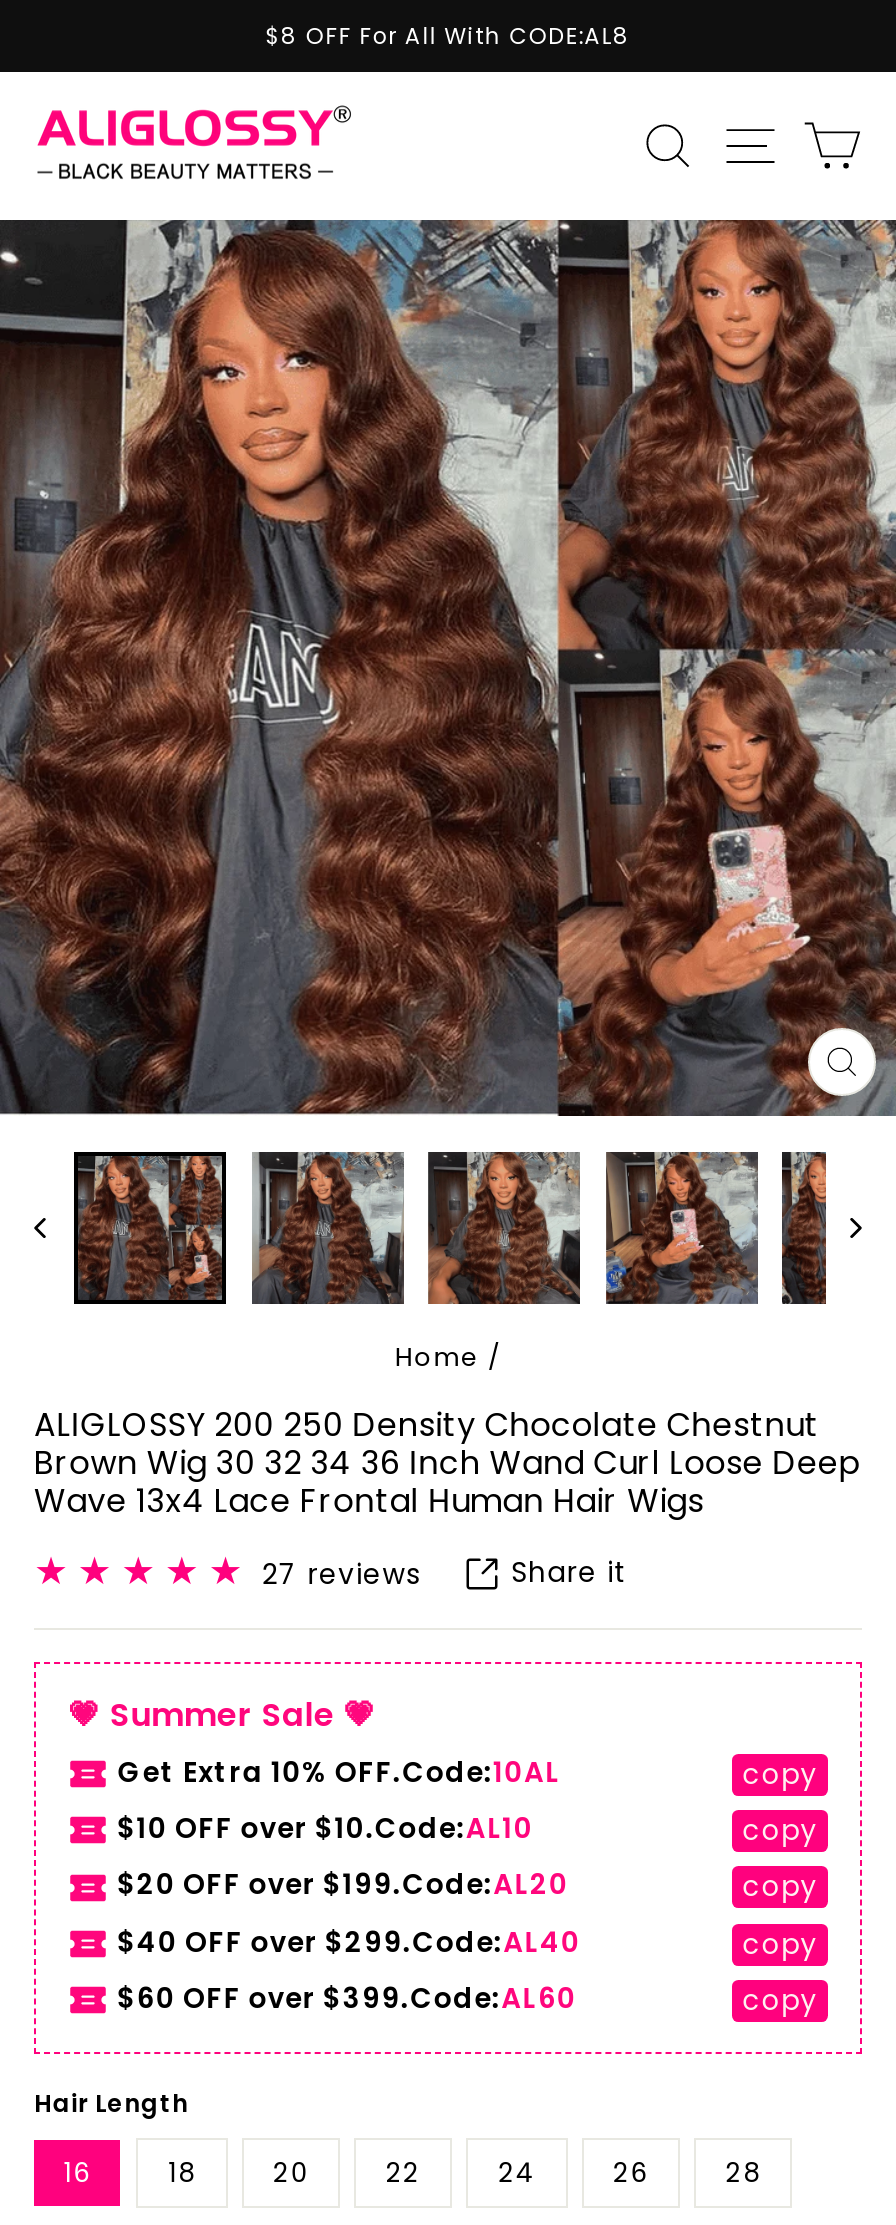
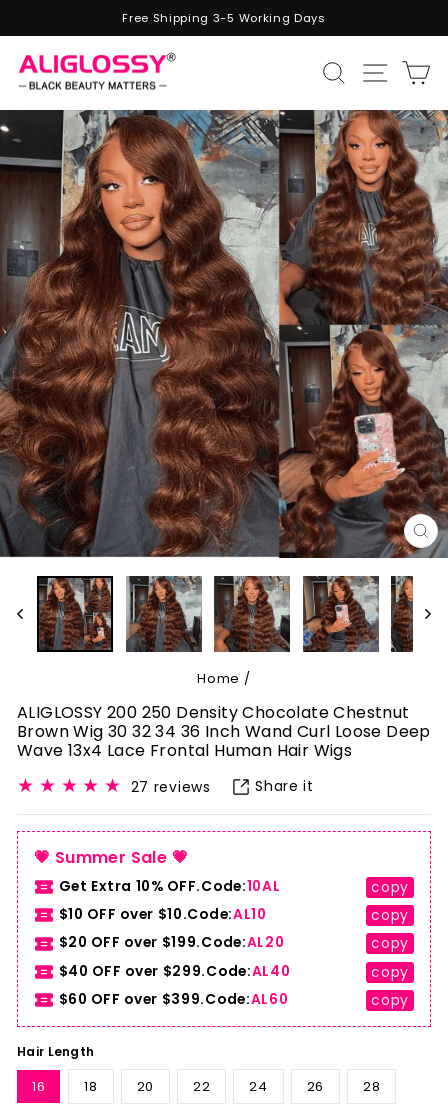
- $8 OFF For All With CODE:AL8
+ Free Shipping 3-5 Working Days
